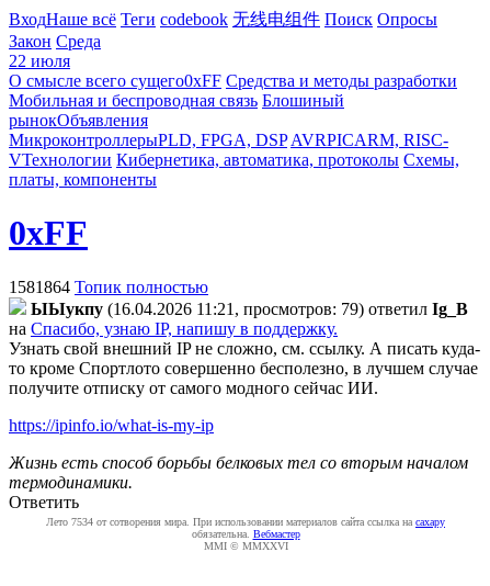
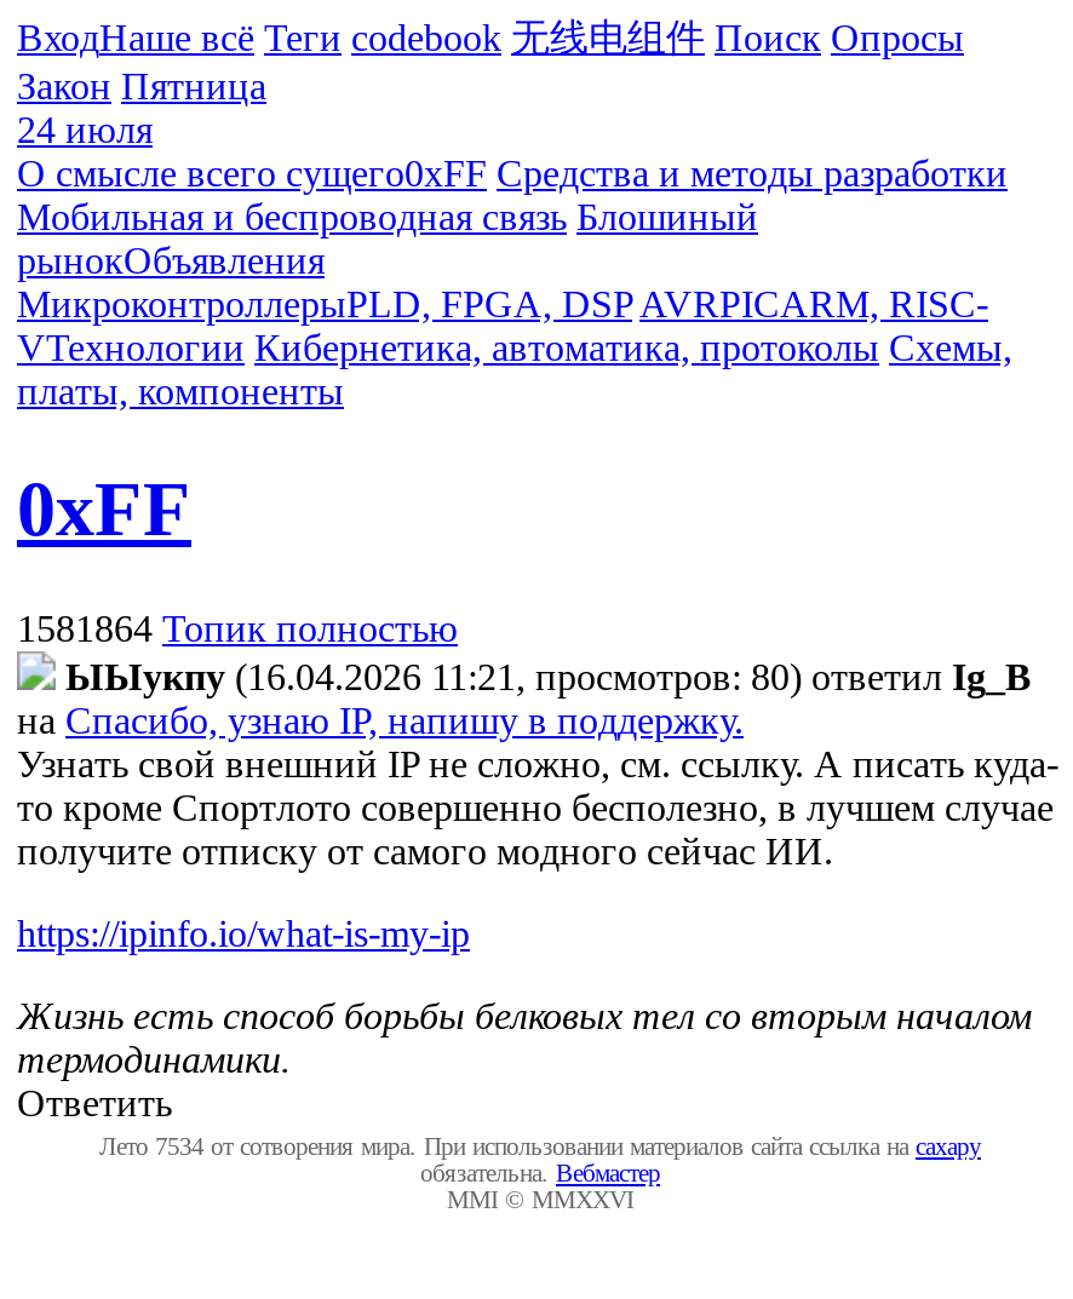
- Закон Среда
+ Закон Пятница

- 22 июля
+ 24 июля

- ЫЫyкпy (16.04.2026 11:21, просмотров: 79) ответил Ig_B
+ ЫЫyкпy (16.04.2026 11:21, просмотров: 80) ответил Ig_B
